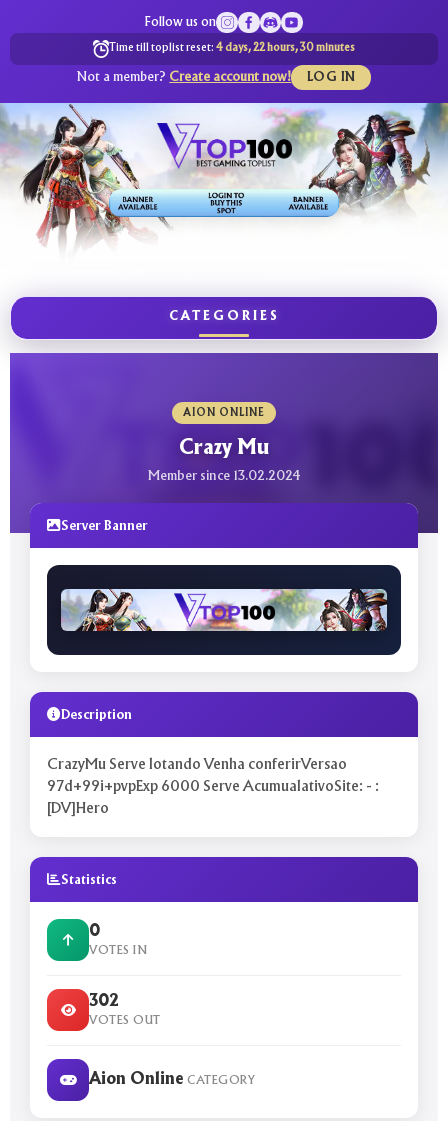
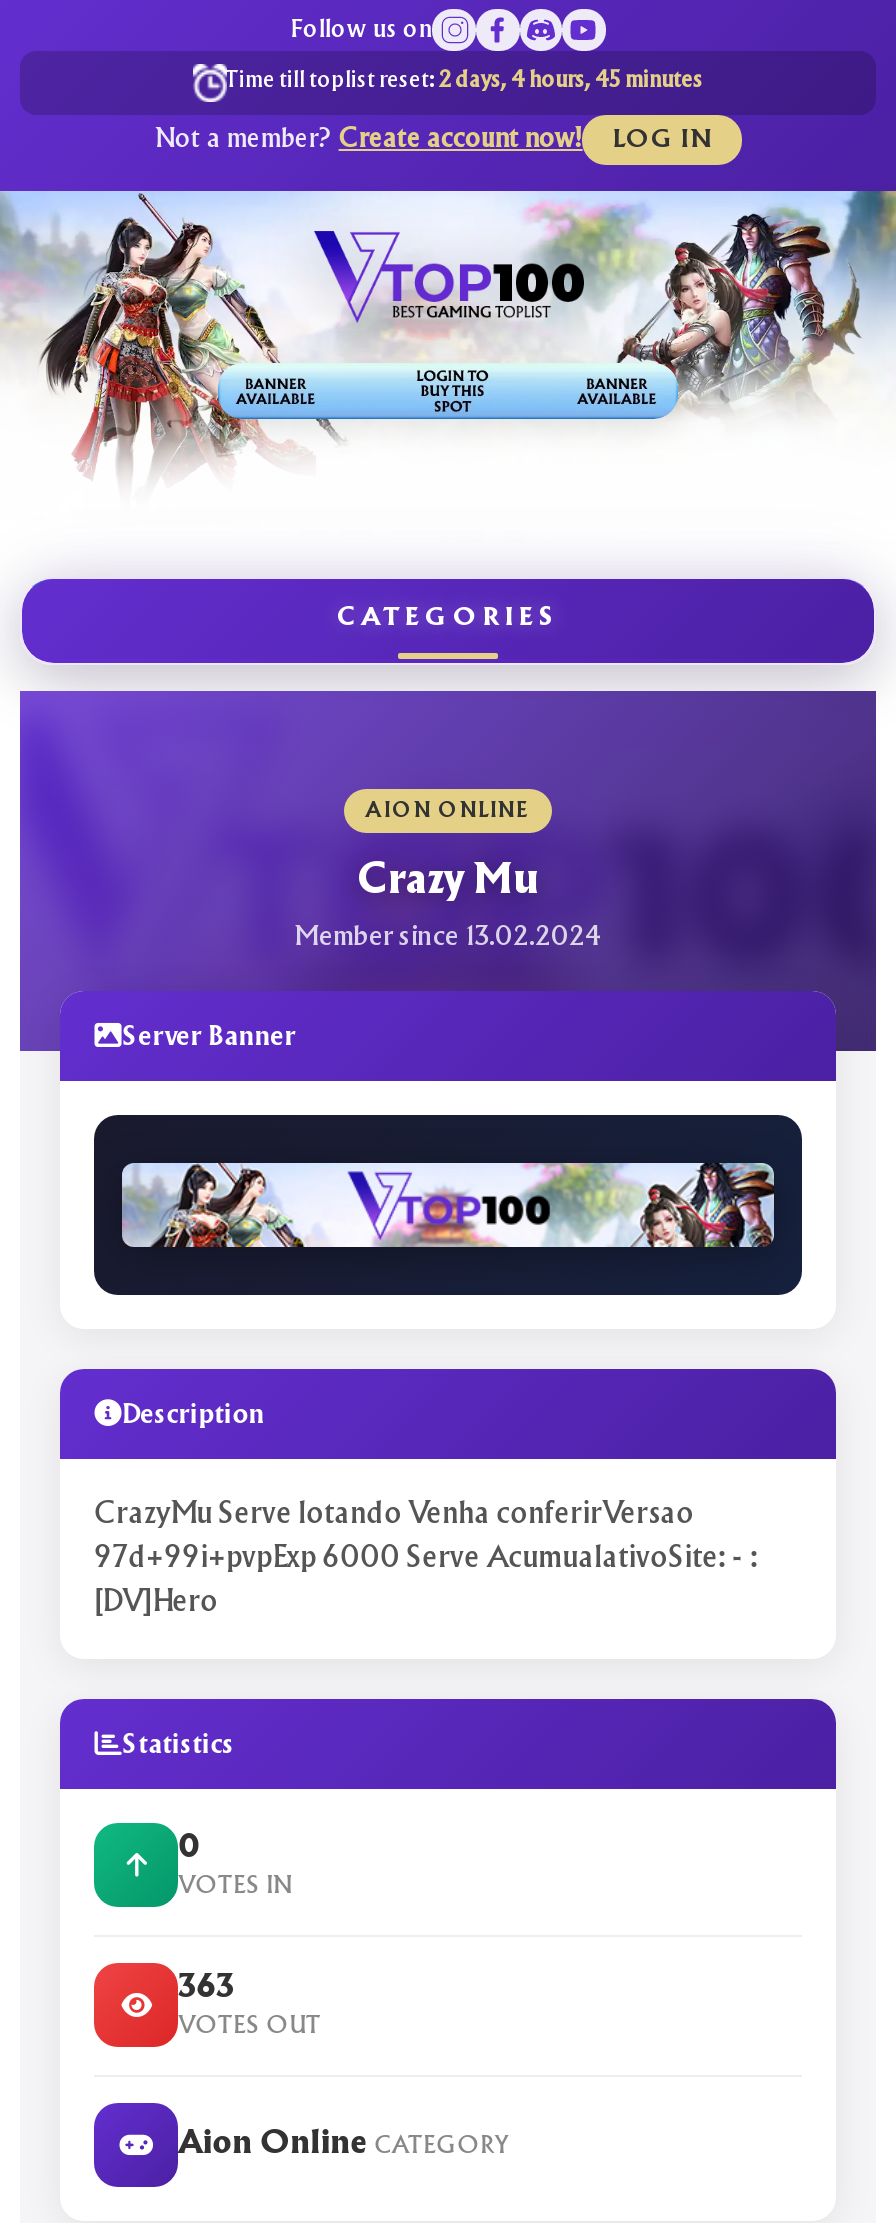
- Time till toplist reset: 4 days, 22 hours, 30 minutes
+ Time till toplist reset: 2 days, 4 hours, 45 minutes

- 302
+ 363
